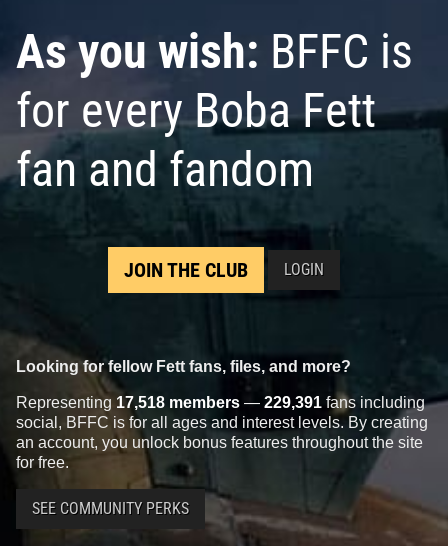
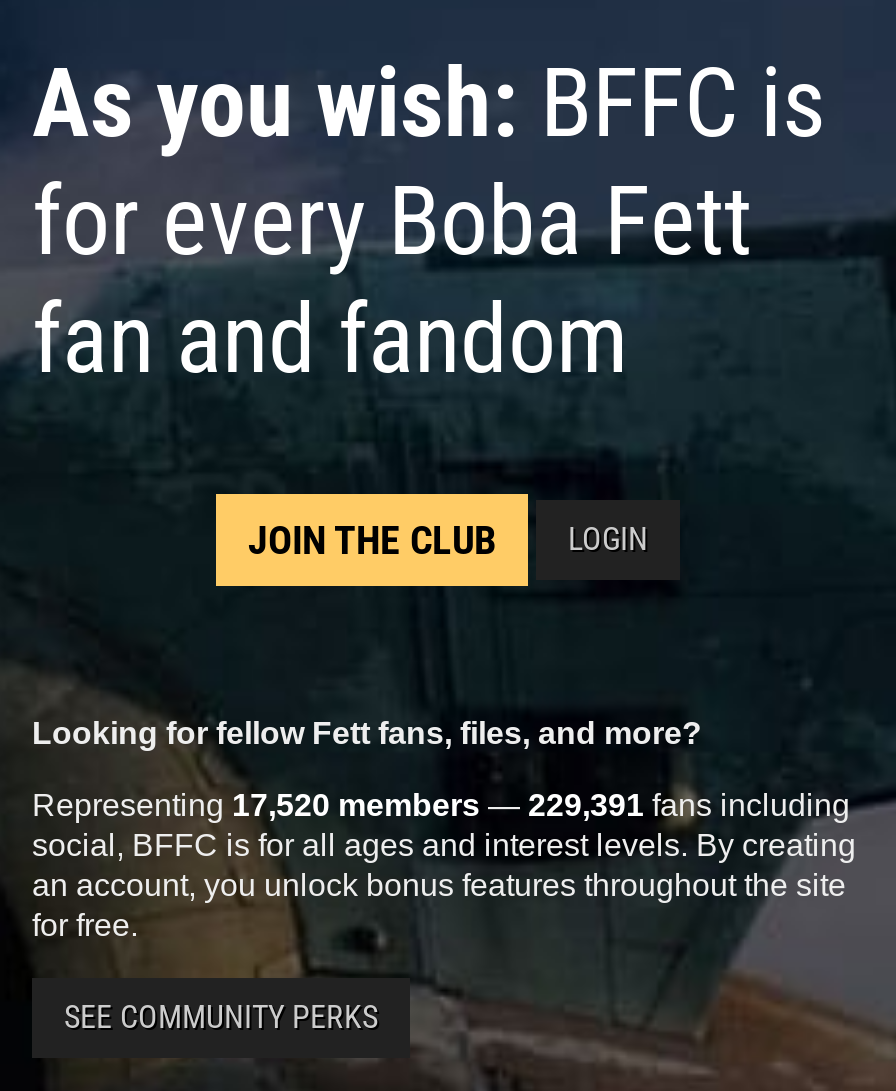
- Representing 17,518 members — 229,391 fans including
+ Representing 17,520 members — 229,391 fans including
